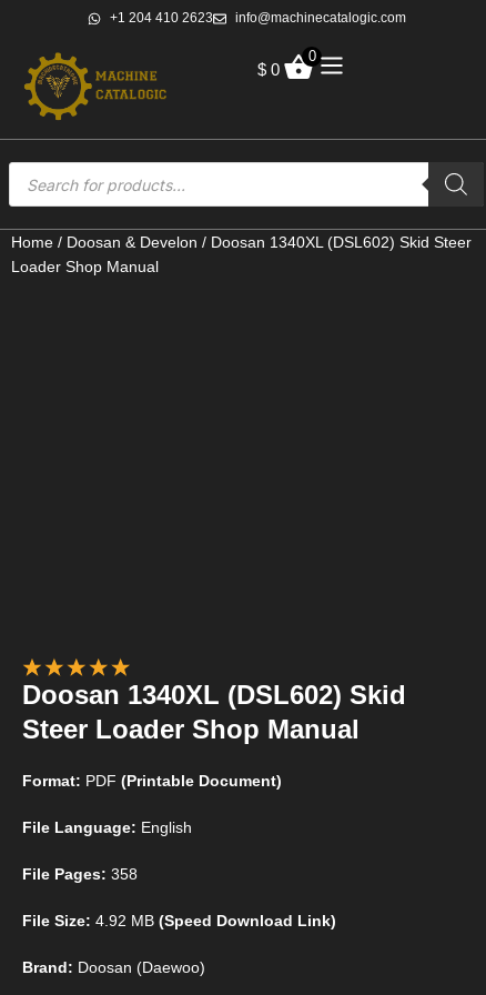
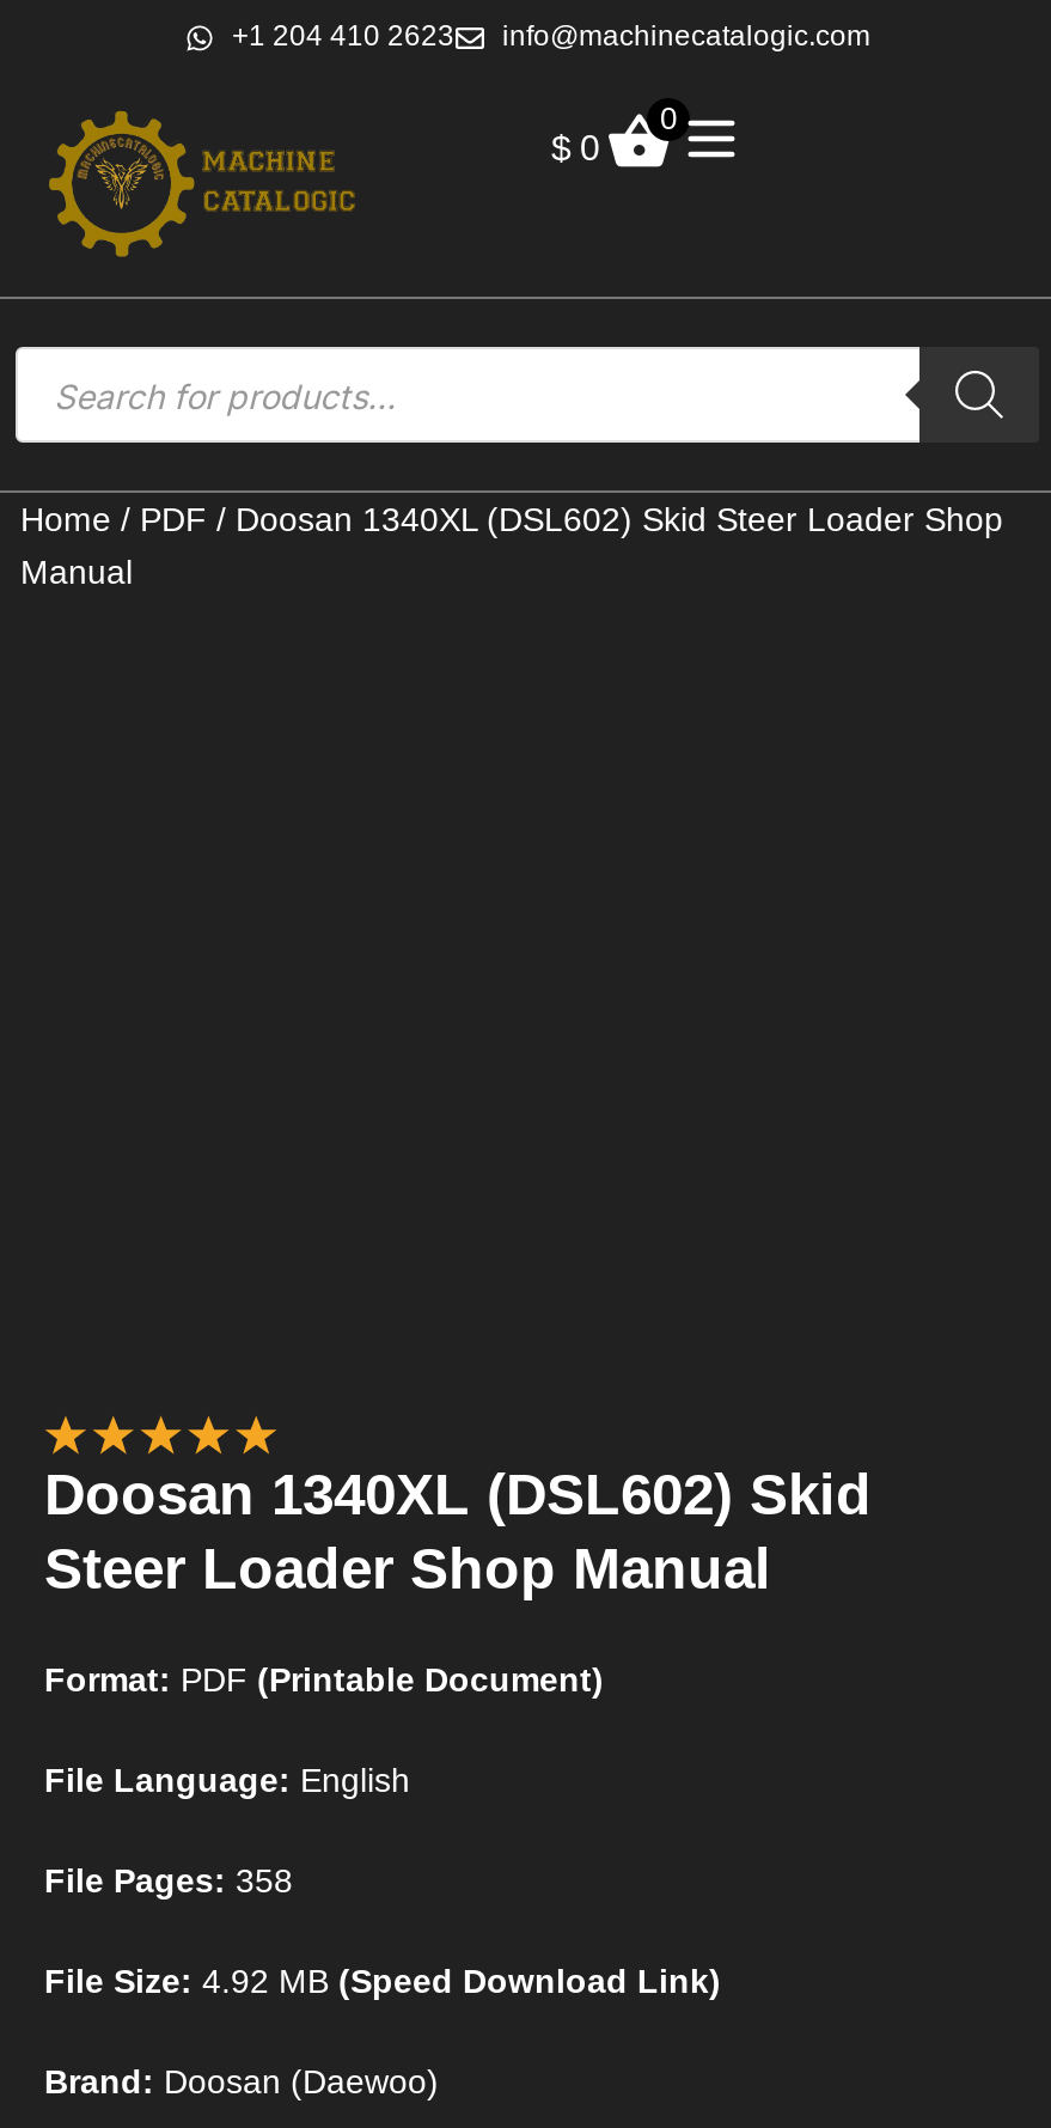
- Home / Doosan & Develon / Doosan 1340XL (DSL602) Skid Steer
- Loader Shop Manual
+ Home / PDF / Doosan 1340XL (DSL602) Skid Steer Loader Shop
+ Manual
